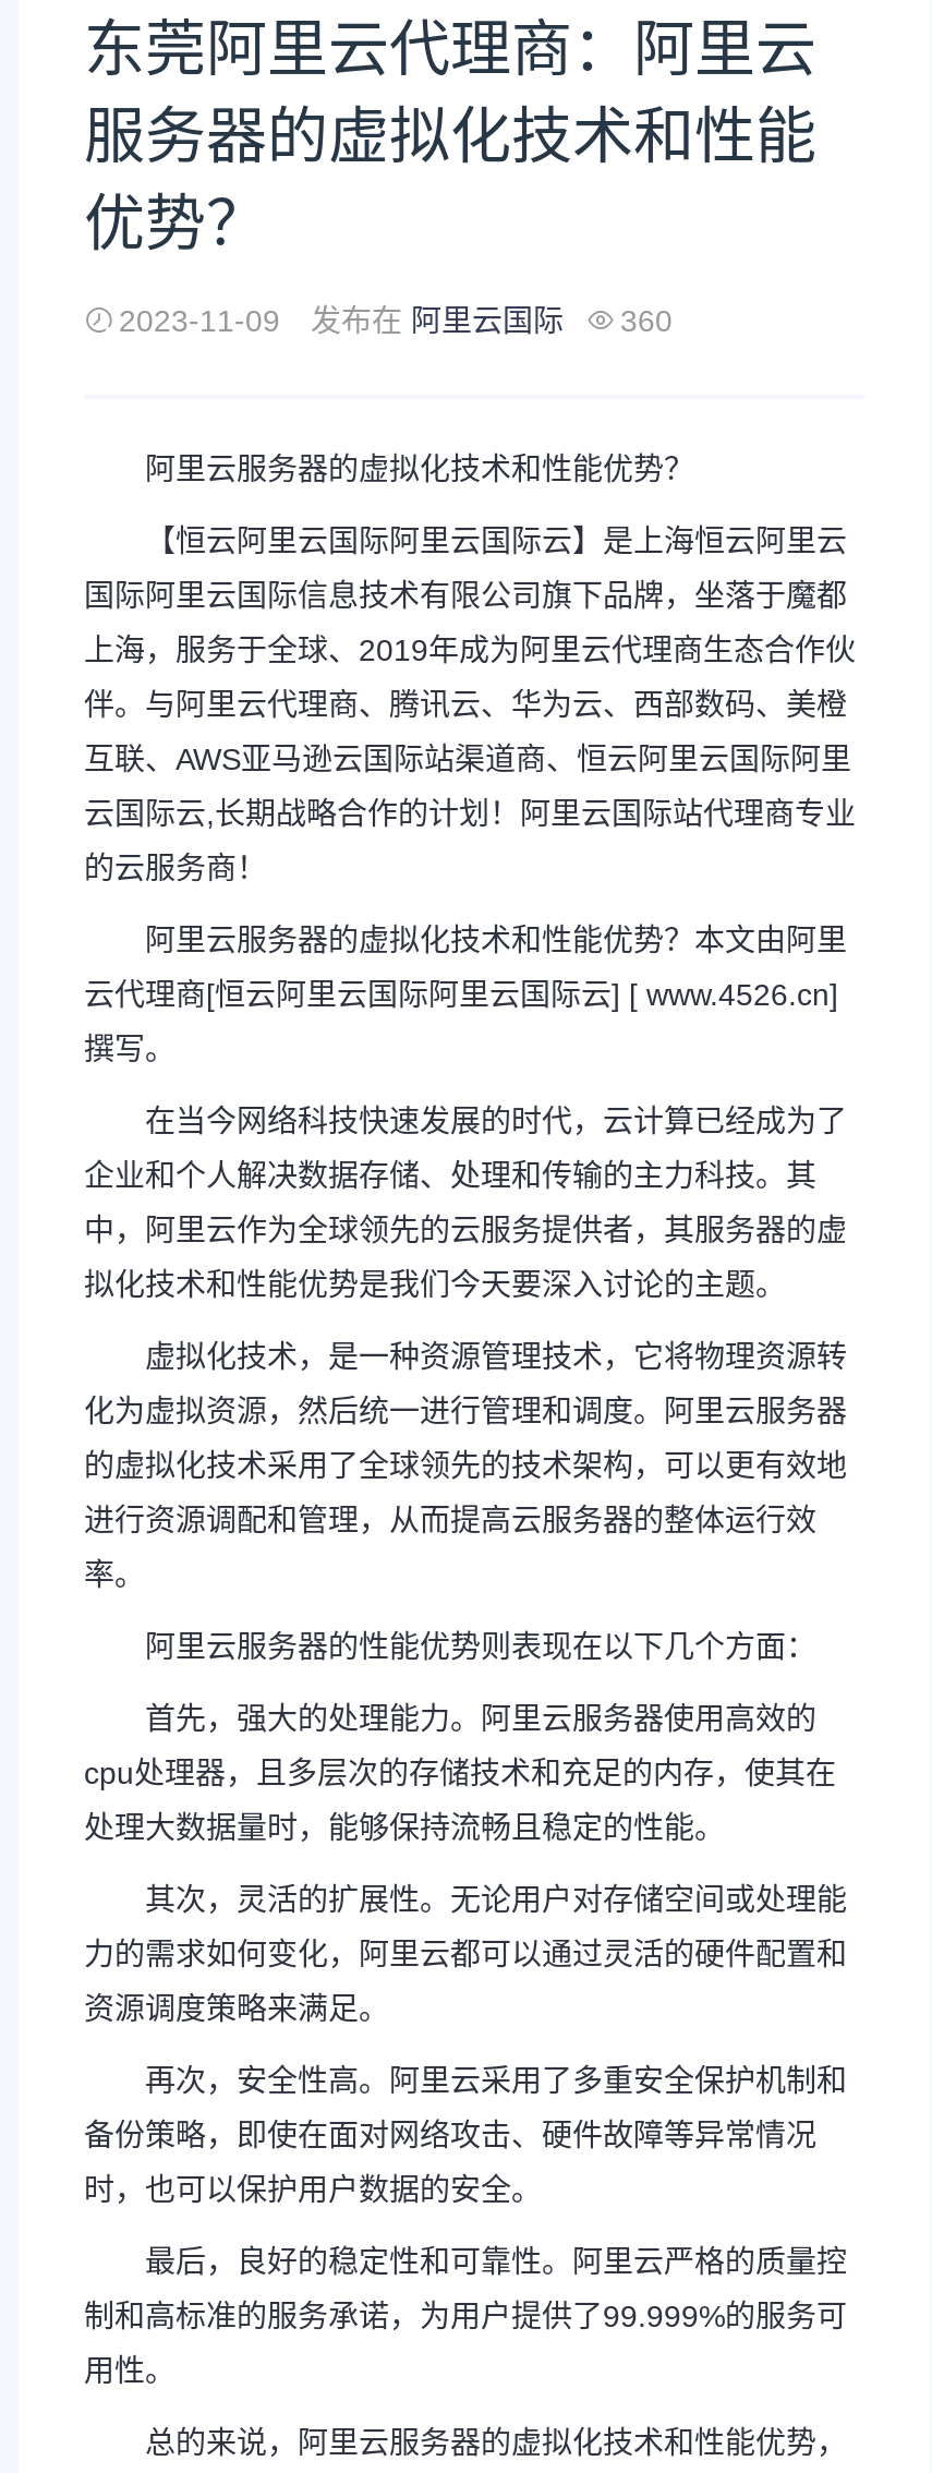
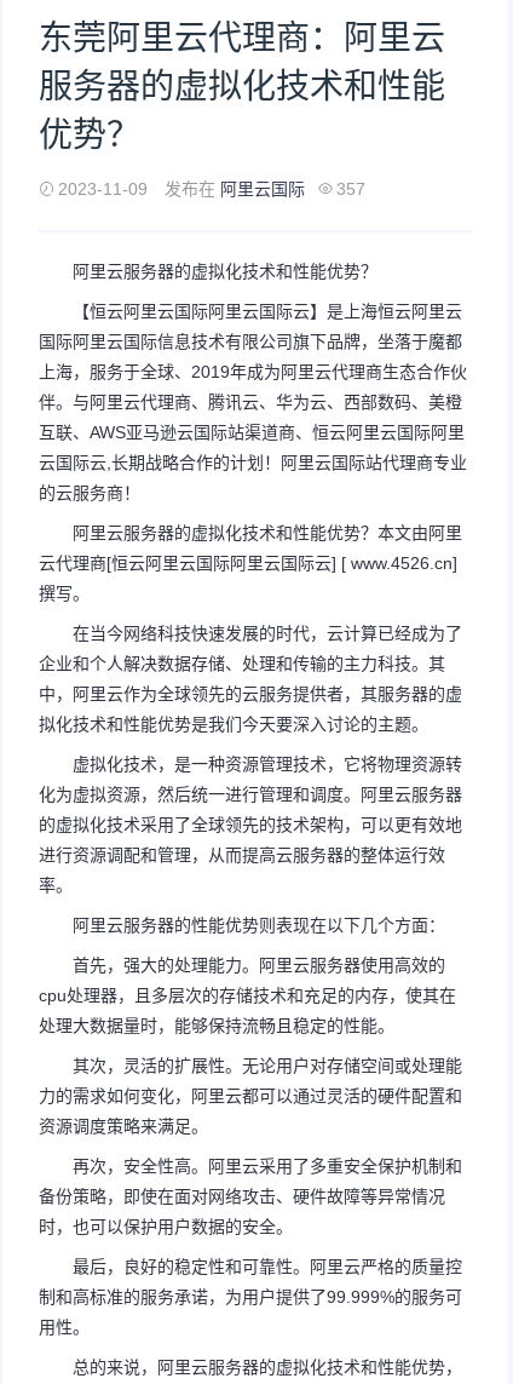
- 2023-11-09 发布在阿里云国际 360
+ 2023-11-09 发布在阿里云国际 357
